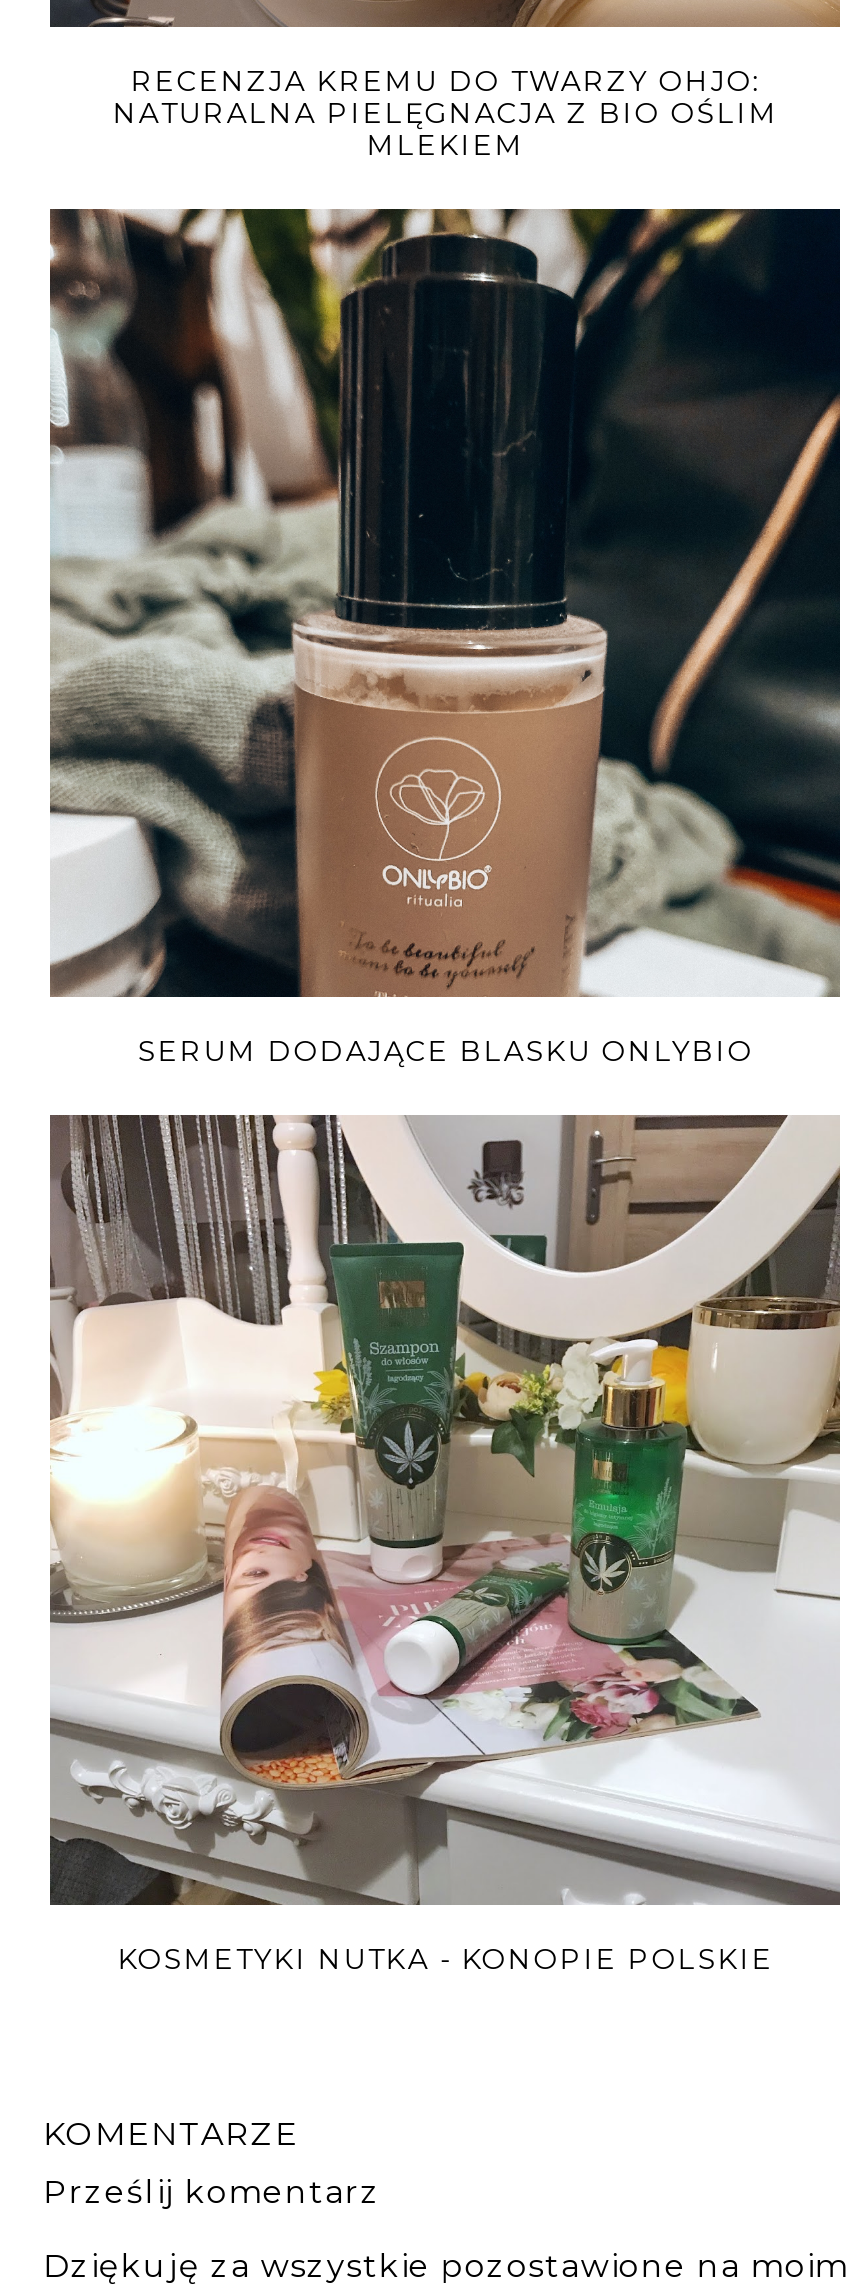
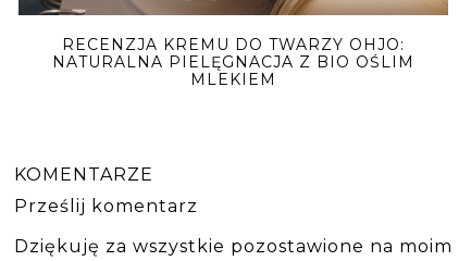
- [image]
- SERUM DODAJĄCE BLASKU ONLYBIO

- [image]
- KOSMETYKI NUTKA - KONOPIE POLSKIE
